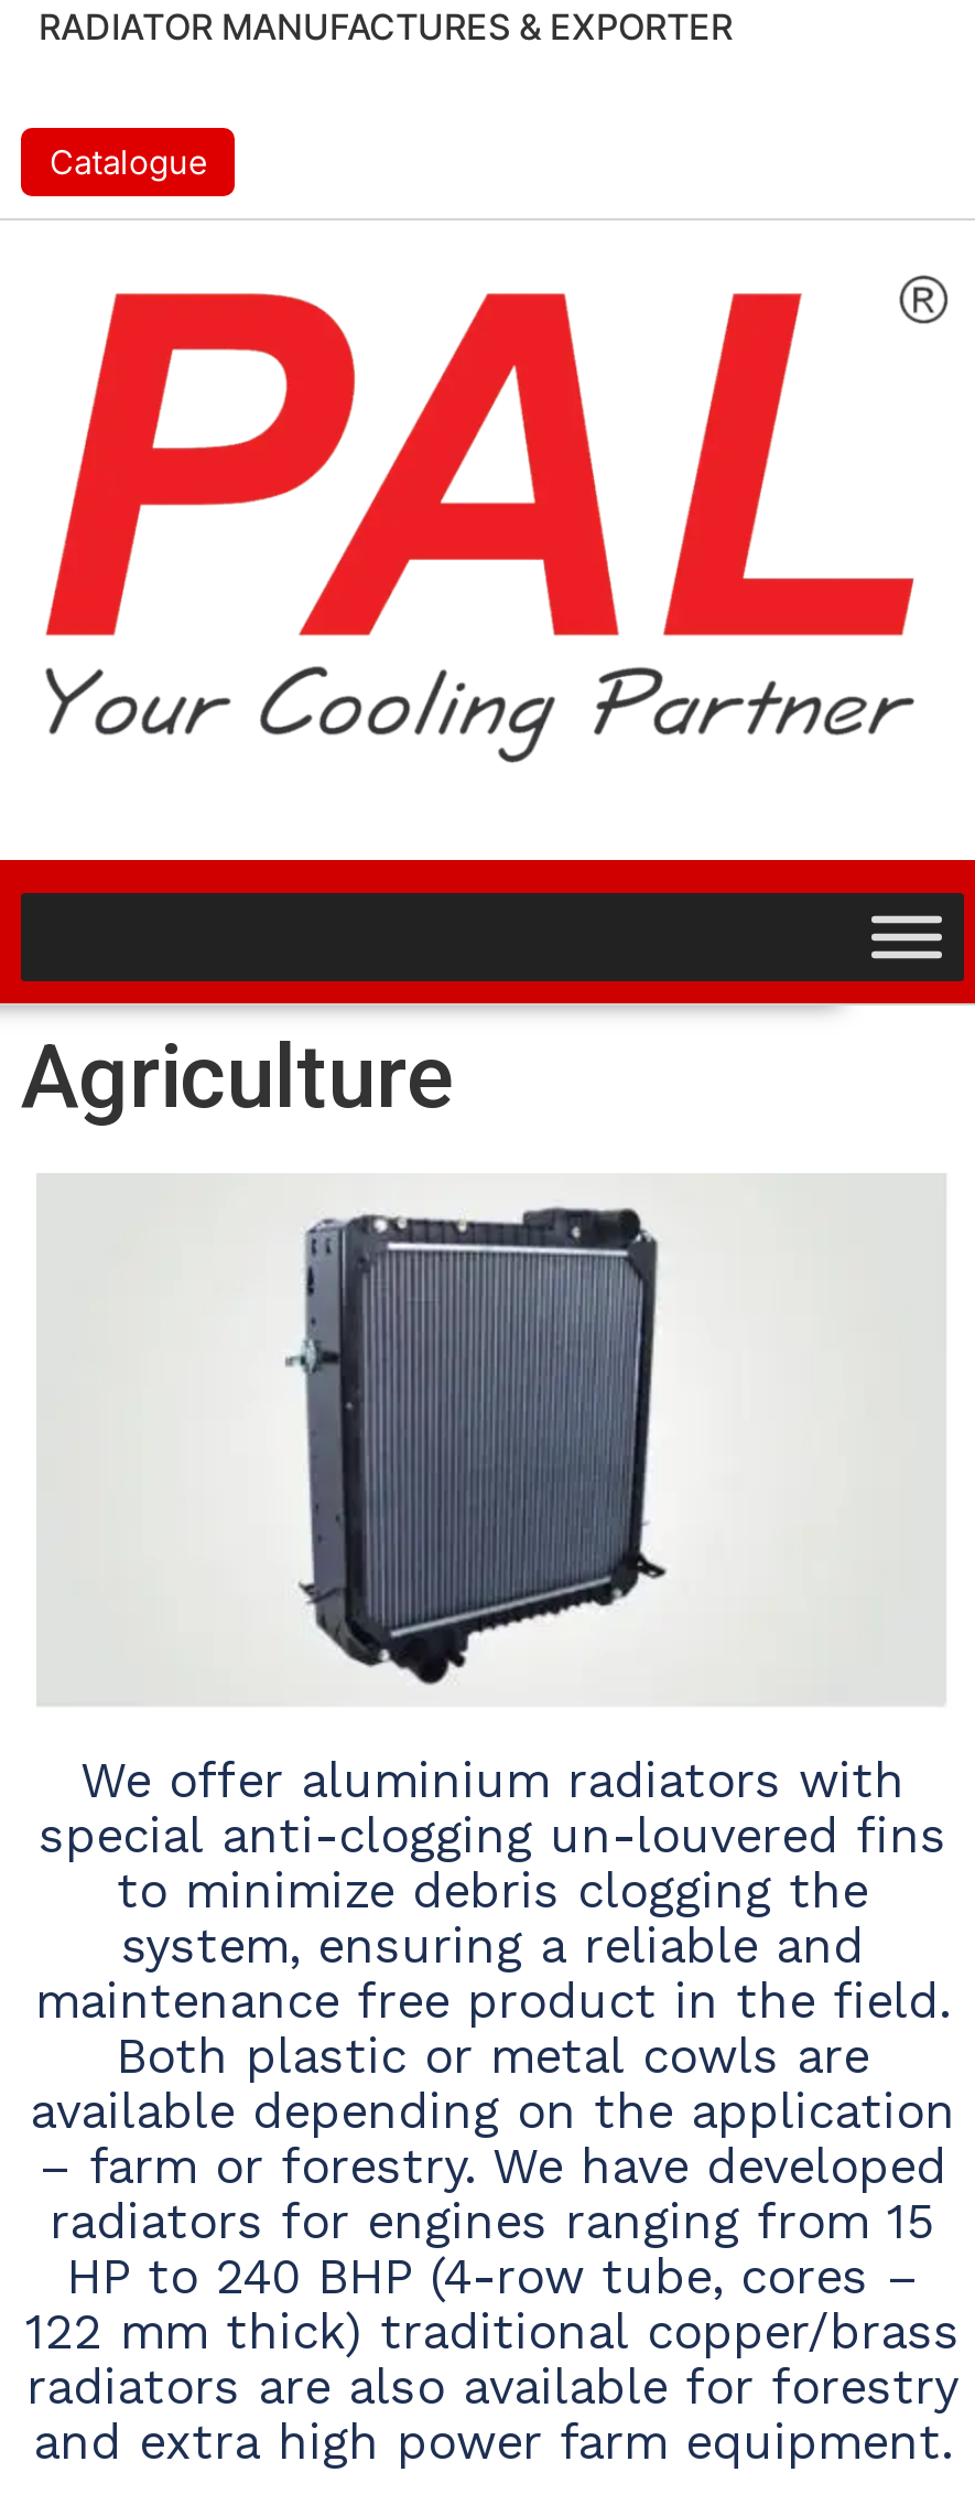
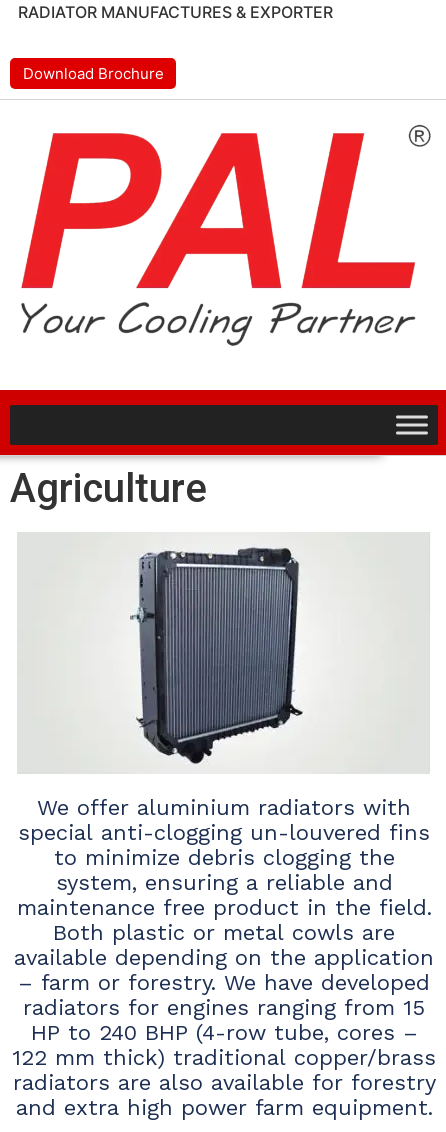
- Catalogue
+ Download Brochure
